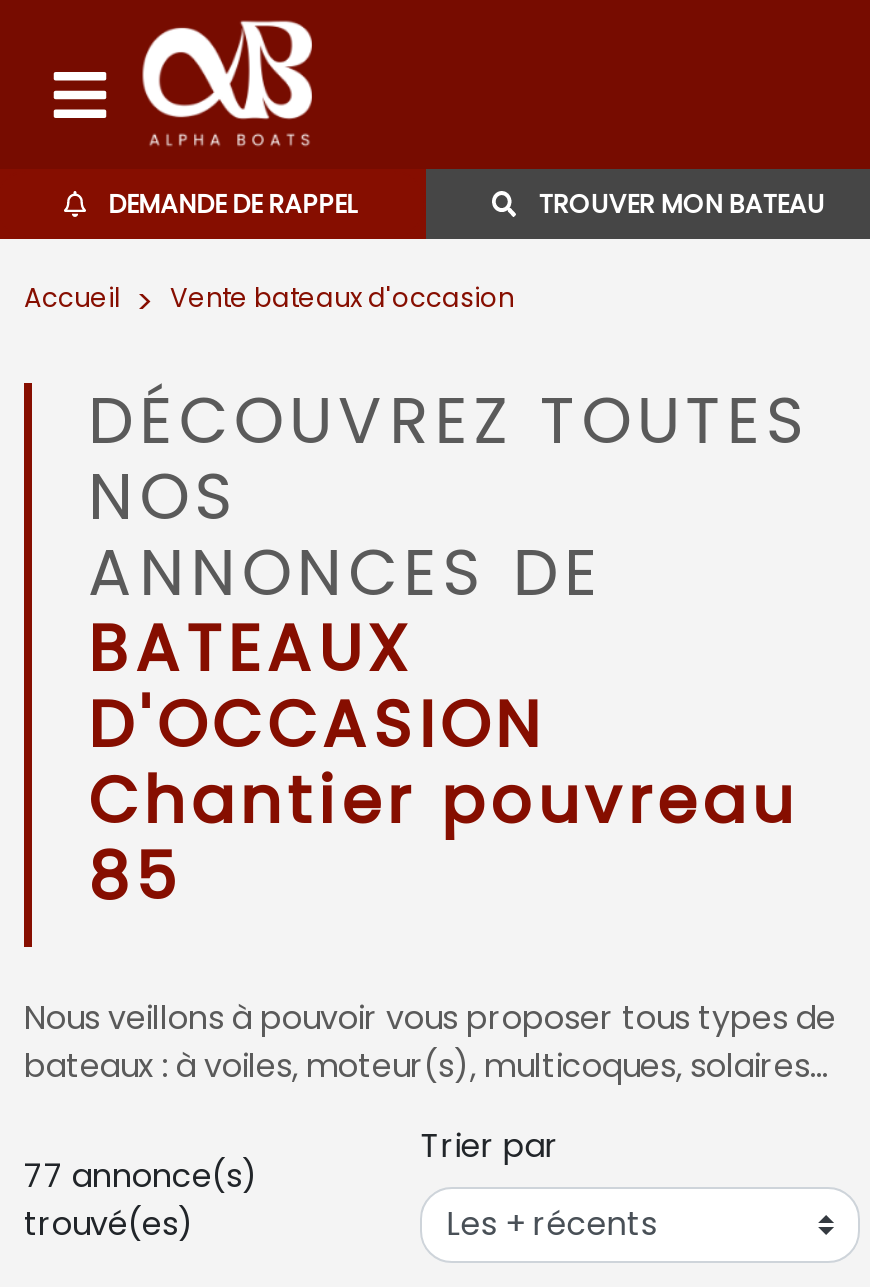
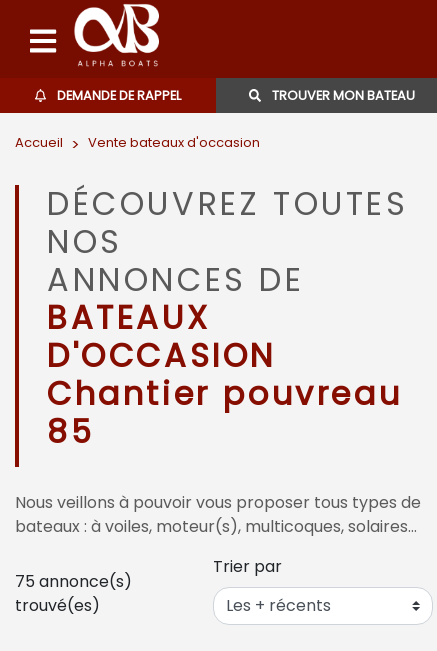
- 77 annonce(s)
+ 75 annonce(s)
